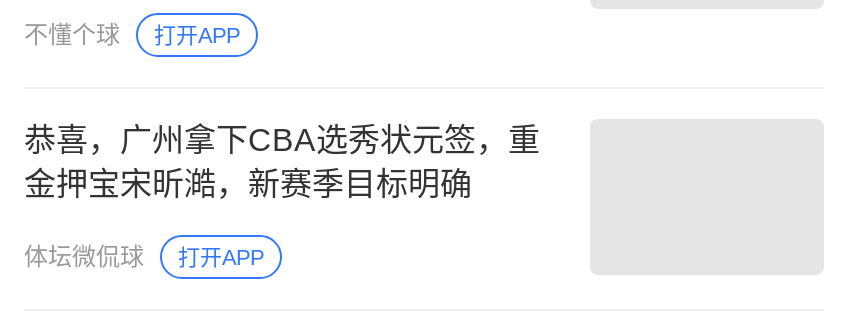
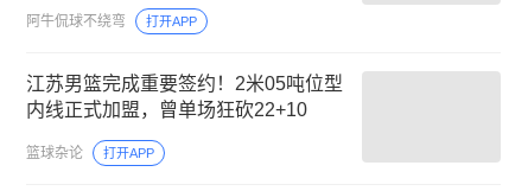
- 不懂个球
+ 阿牛侃球不绕弯

- 恭喜，广州拿下CBA选秀状元签，重
- 金押宝宋昕澔，新赛季目标明确
+ 江苏男篮完成重要签约！2米05吨位型
+ 内线正式加盟，曾单场狂砍22+10

- 体坛微侃球
+ 篮球杂论
